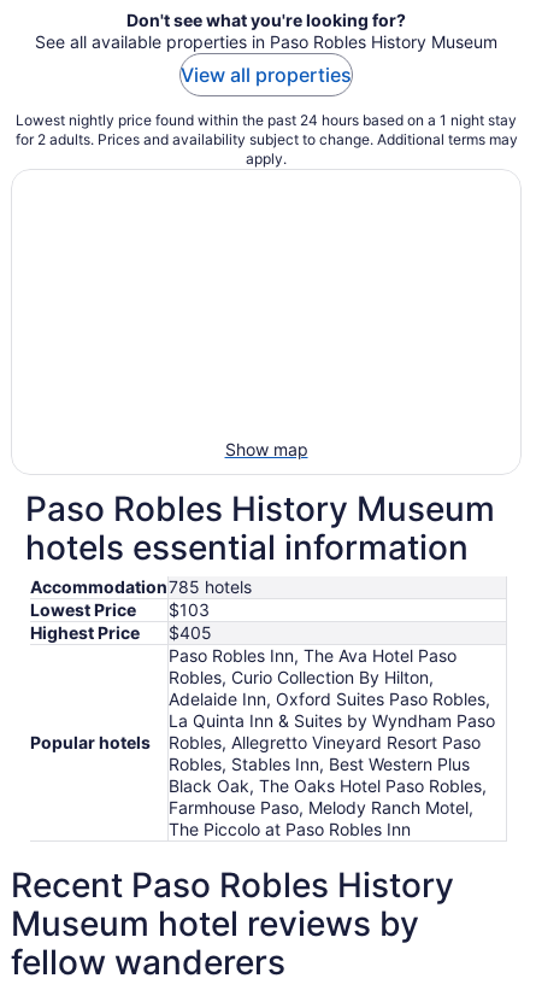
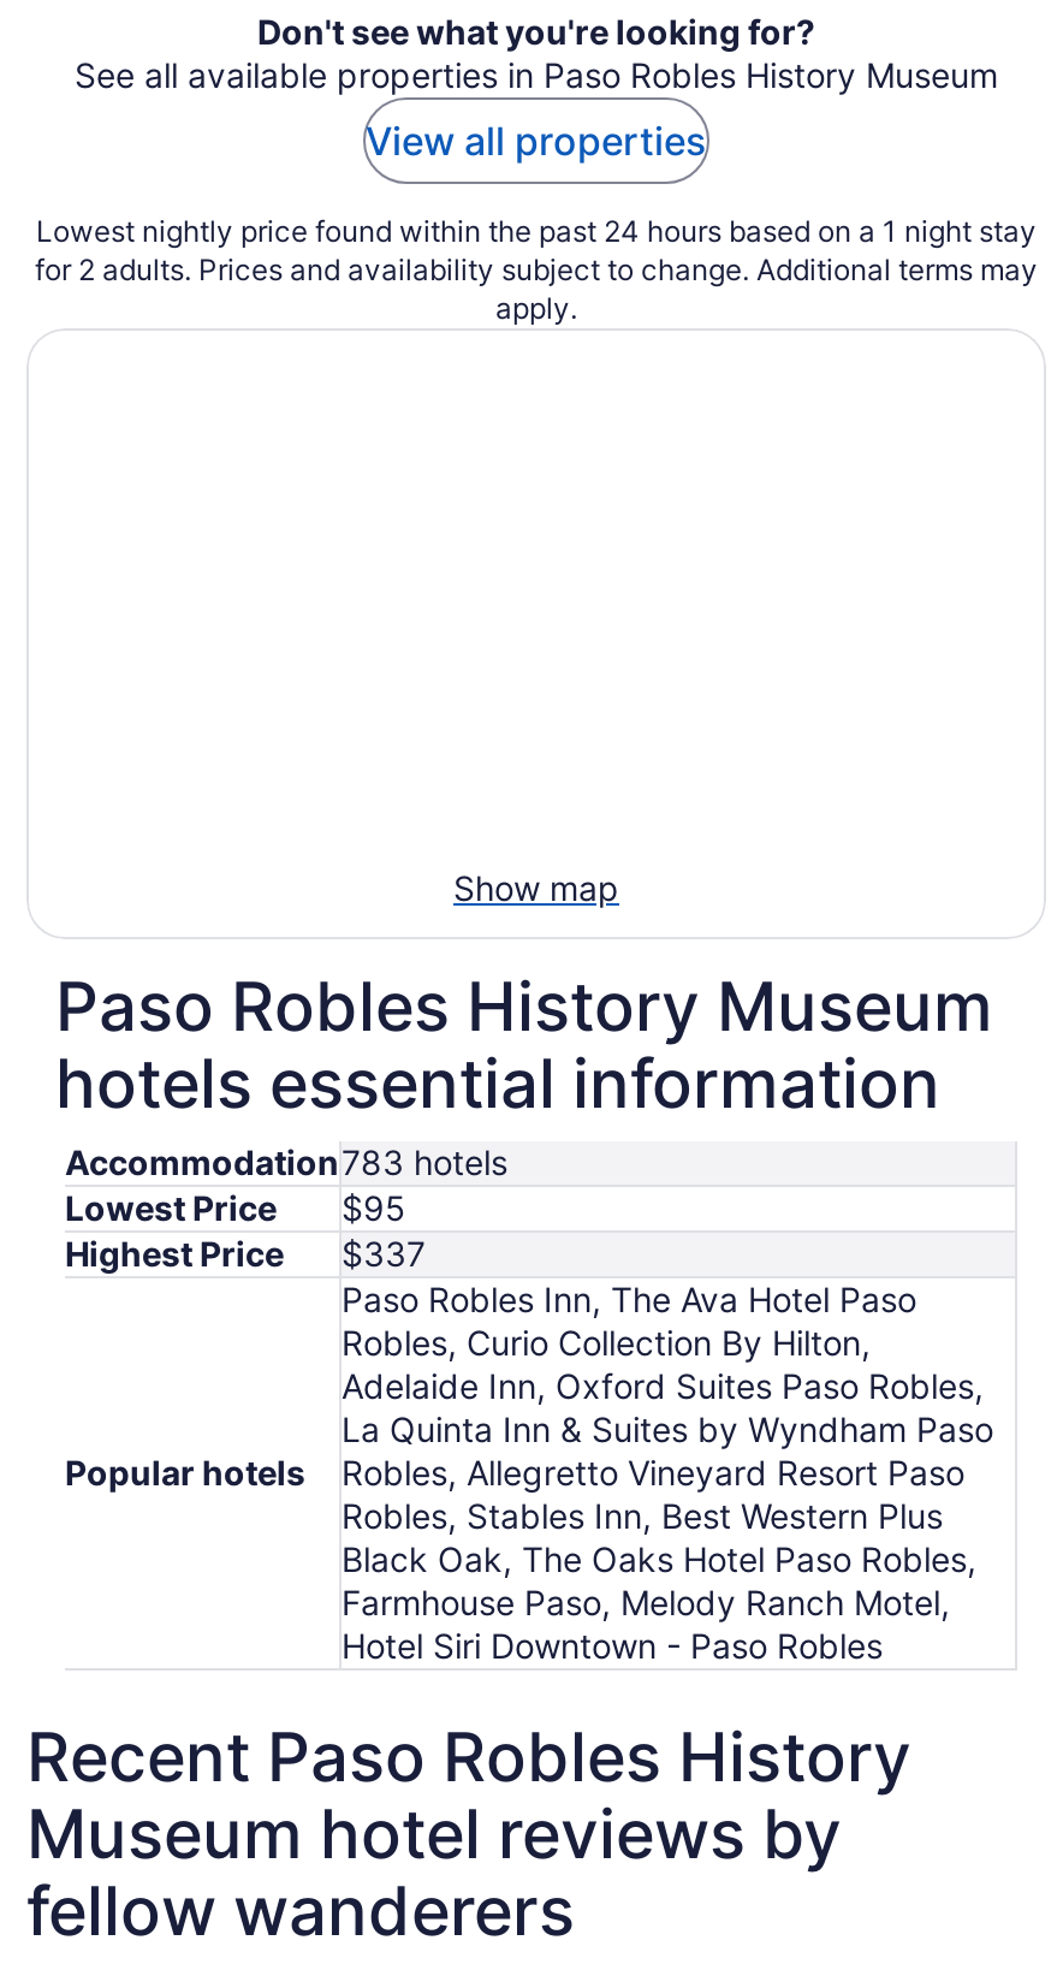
- Accommodation785 hotels
+ Accommodation783 hotels

- Lowest Price $103
+ Lowest Price $95

- Highest Price $405
+ Highest Price $337

- The Piccolo at Paso Robles Inn
+ Hotel Siri Downtown - Paso Robles
